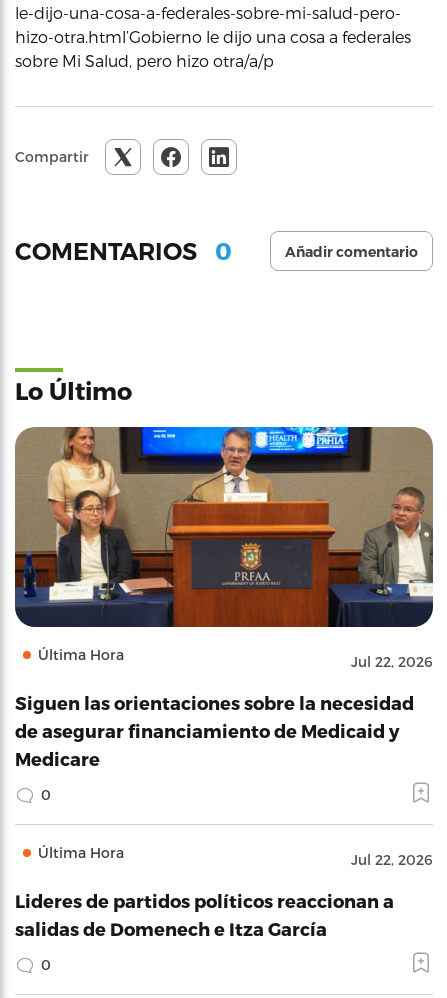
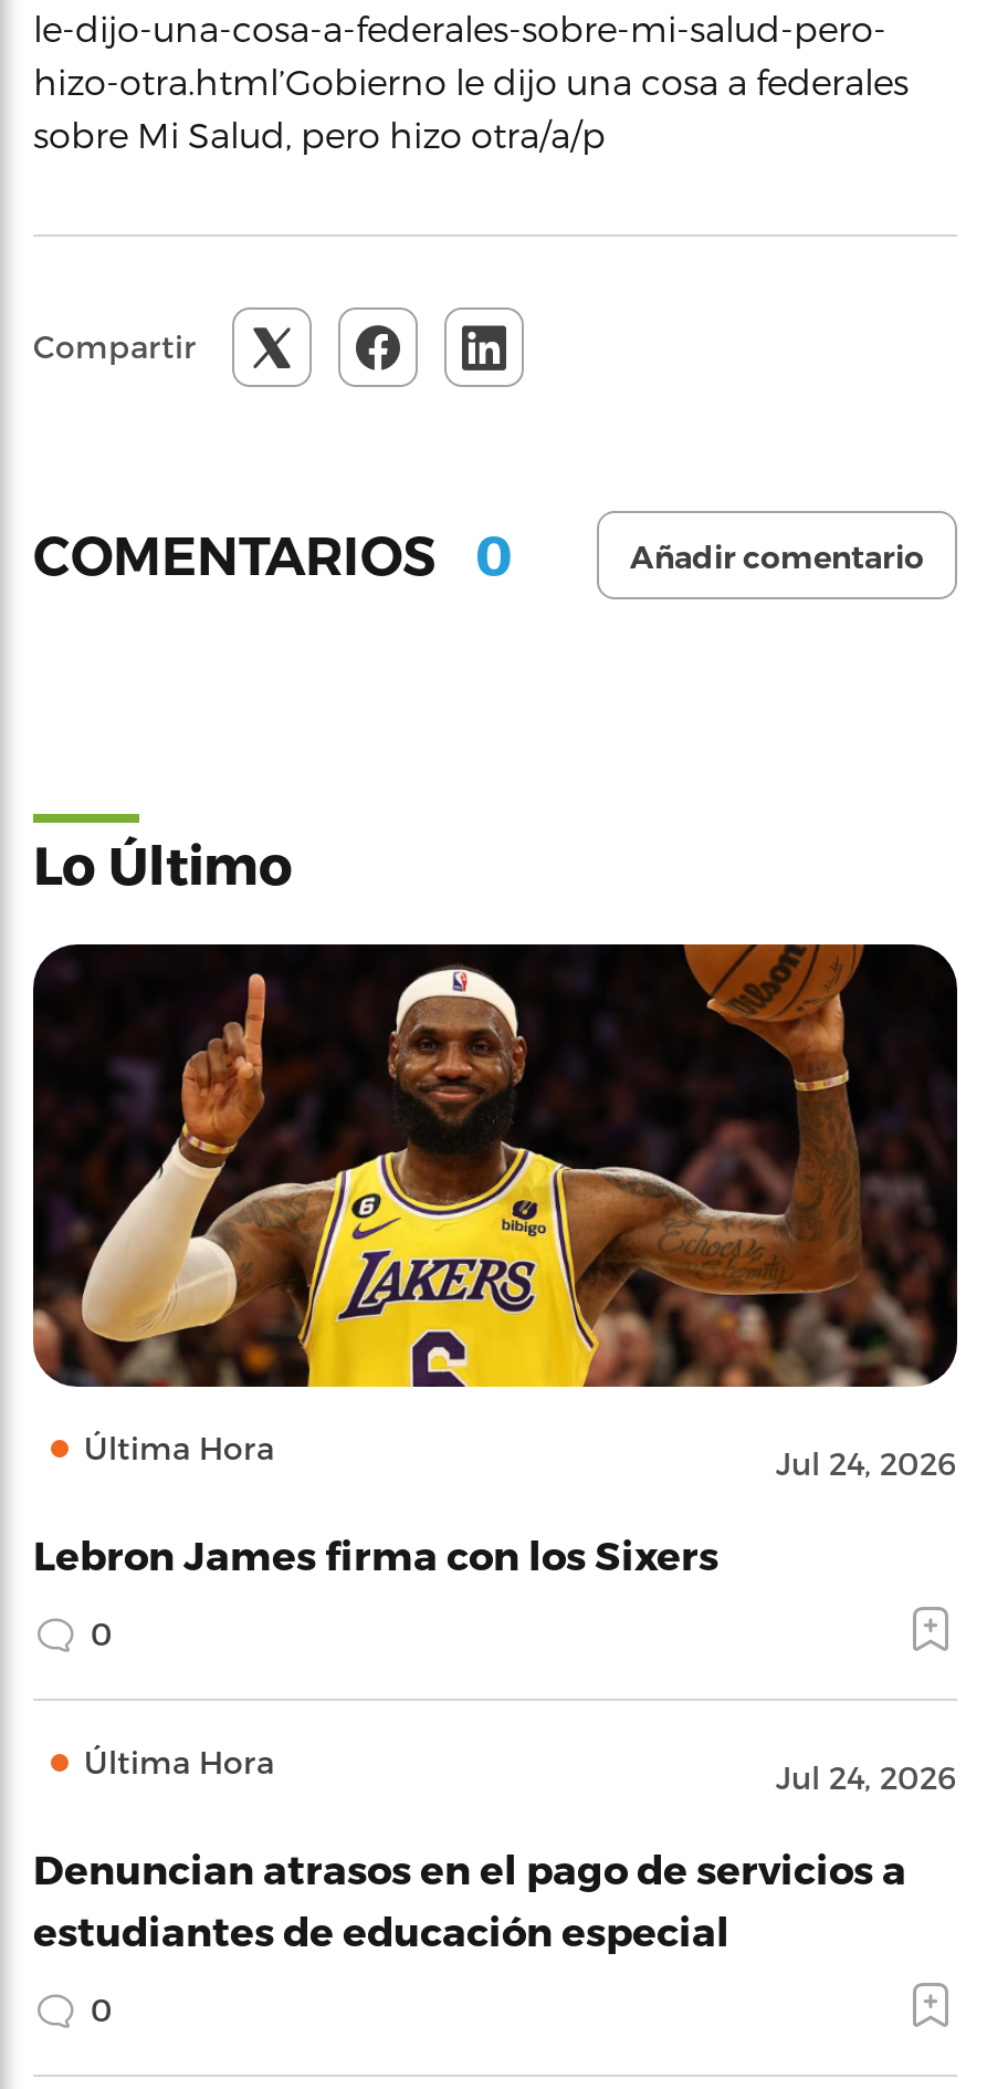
- [image]
- Jul 22, 2026
+ [image]
+ Jul 24, 2026

- Siguen las orientaciones sobre la necesidad
- de asegurar financiamiento de Medicaid y
- Medicare
+ Lebron James firma con los Sixers

- Jul 22, 2026
+ Jul 24, 2026

- Lideres de partidos políticos reaccionan a
- salidas de Domenech e Itza García
+ Denuncian atrasos en el pago de servicios a
+ estudiantes de educación especial
